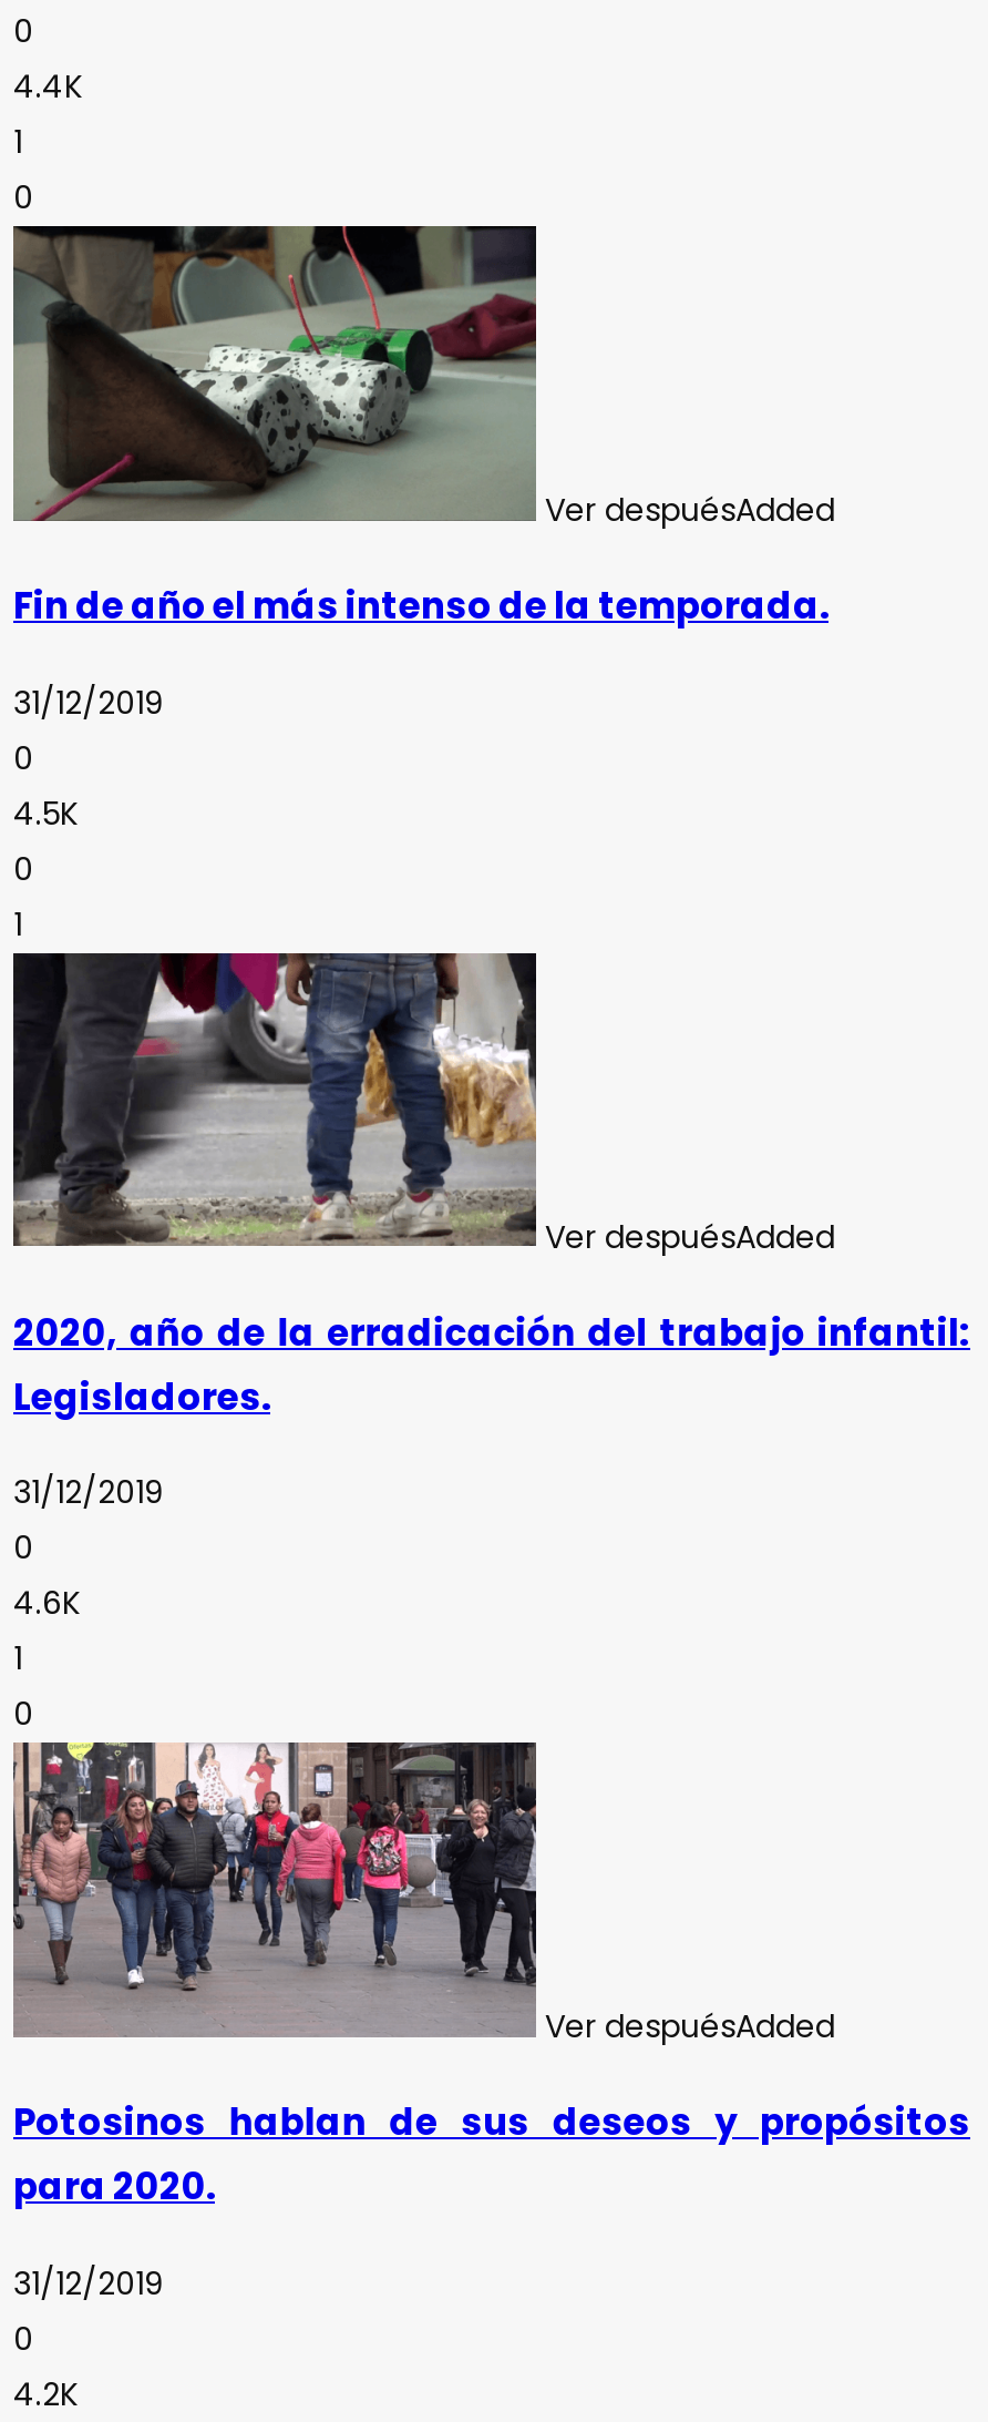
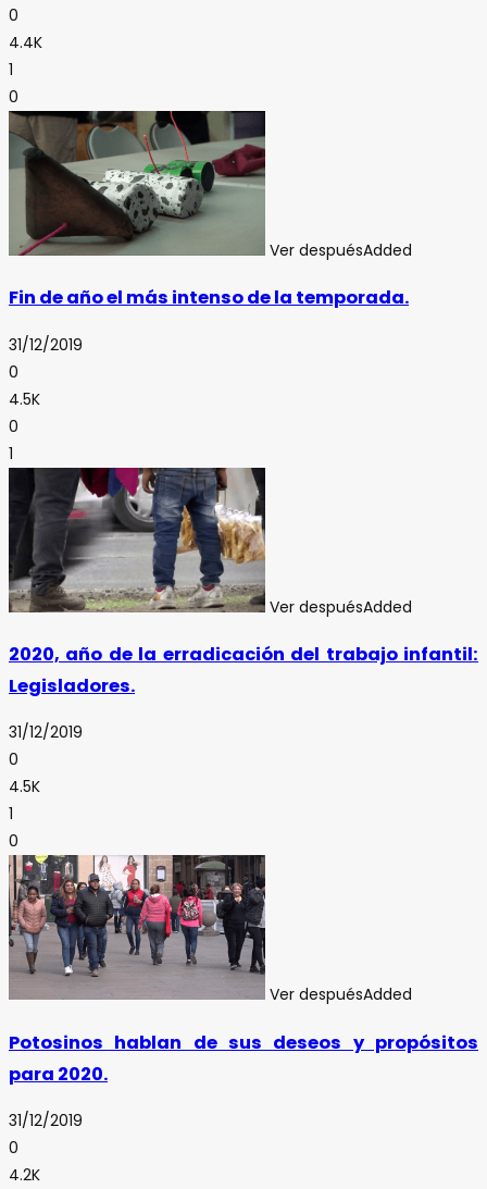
- 4.6K
+ 4.5K
